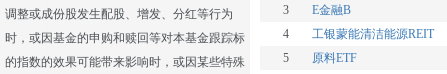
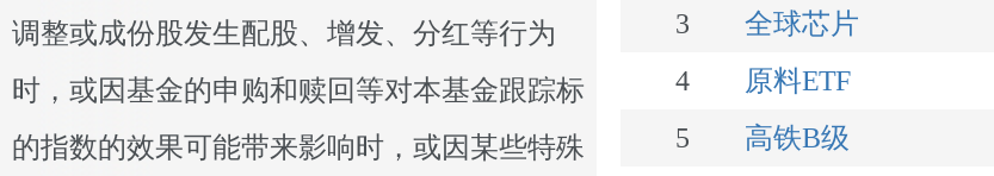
- E金融B
+ 全球芯片

- 工银蒙能清洁能源REIT

moved up: 原料ETF

+ 高铁B级
